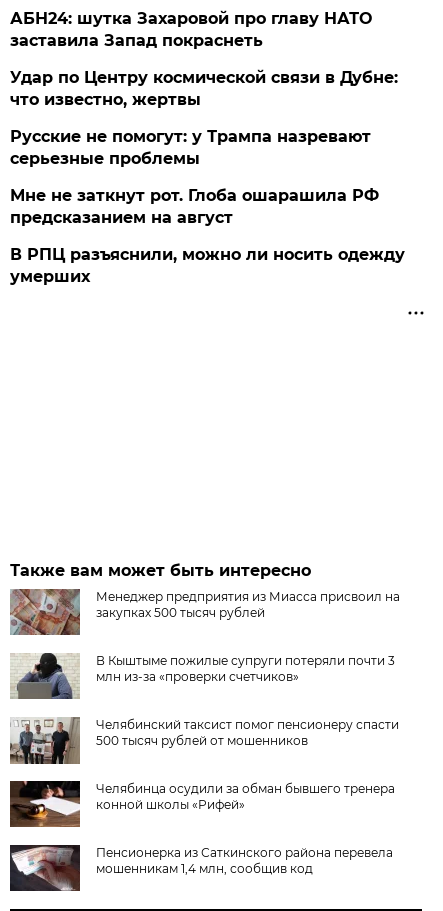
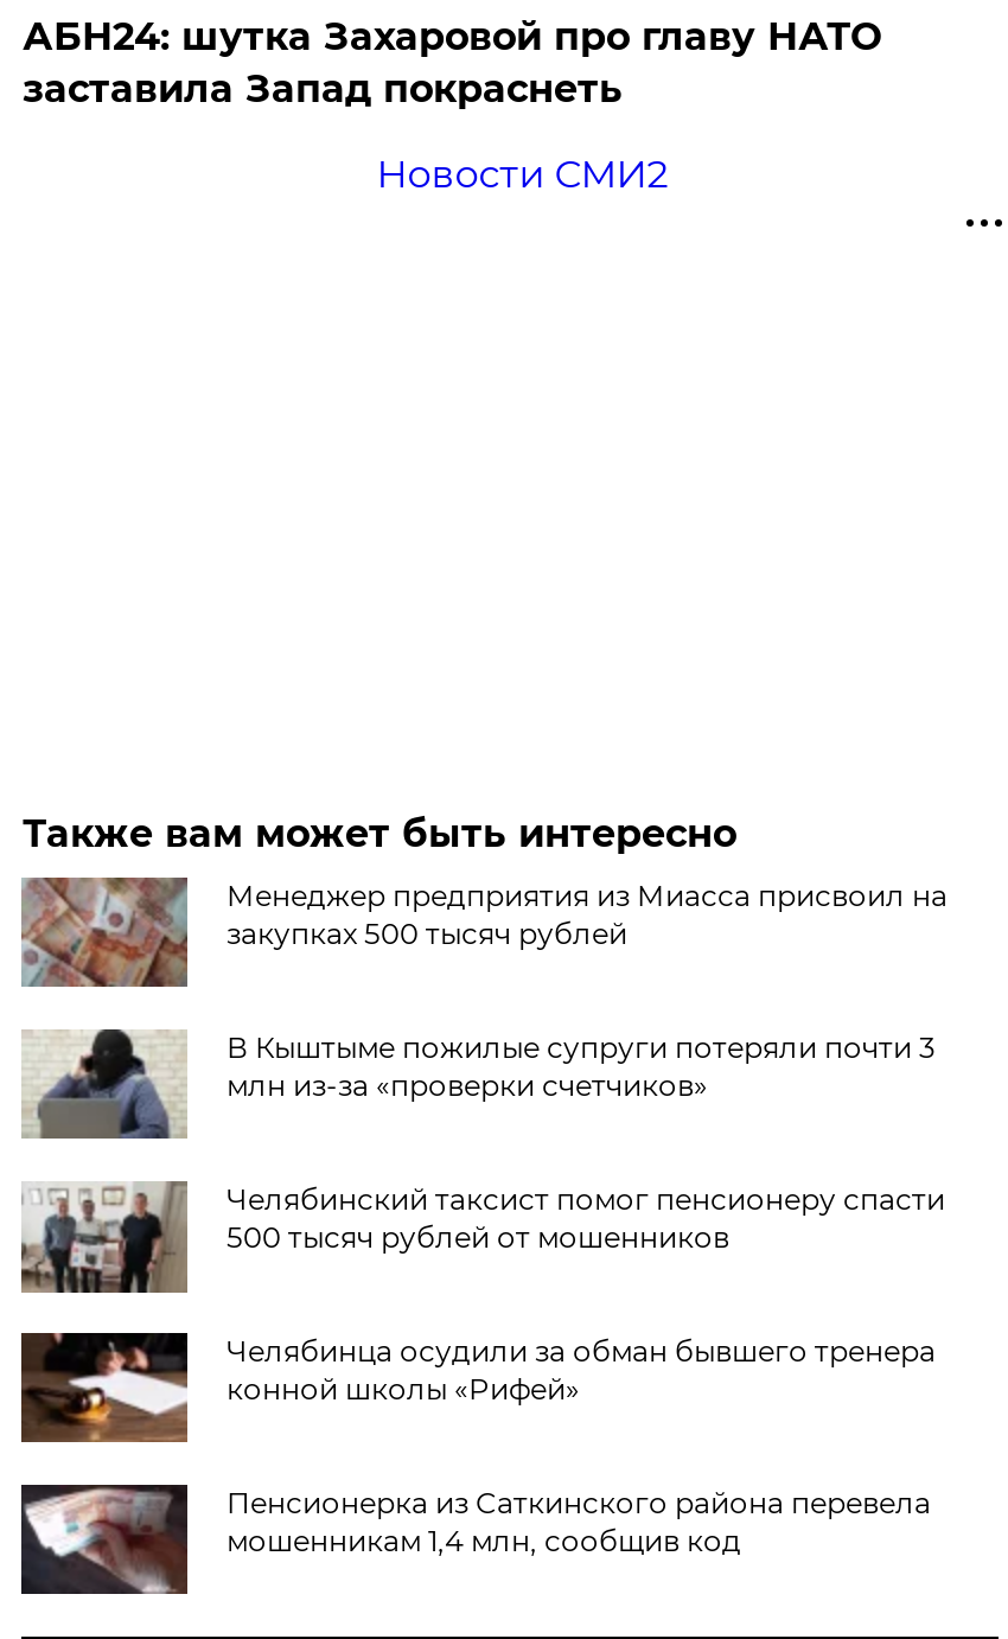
- Удар по Центру космической связи в Дубне:
- что известно, жертвы
- Русские не помогут: у Трампа назревают
- серьезные проблемы
- Мне не заткнут рот. Глоба ошарашила РФ
- предсказанием на август
- В РПЦ разъяснили, можно ли носить одежду
- умерших
+ Новости СМИ2
